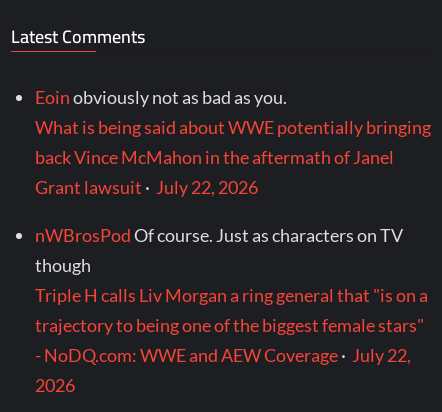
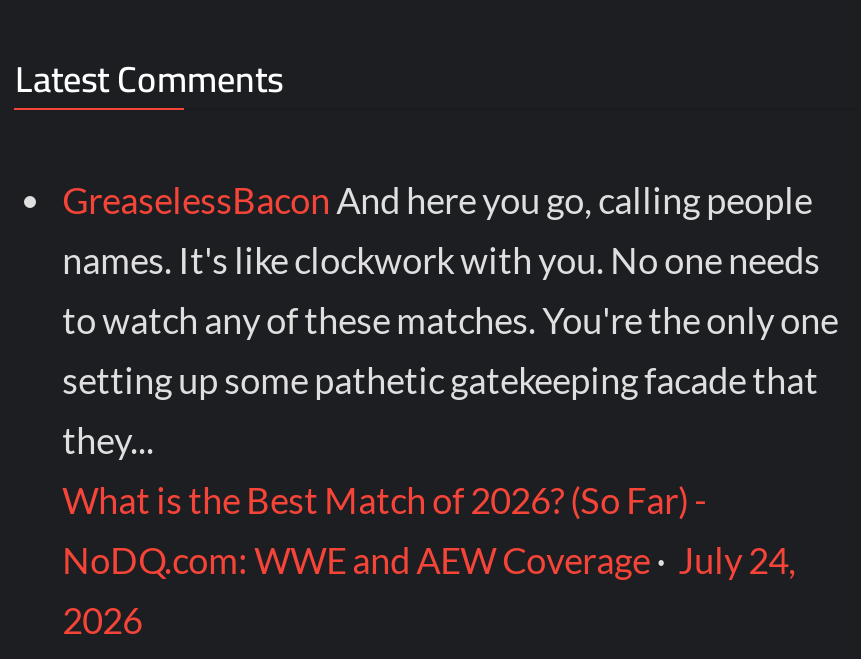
- Eoin obviously not as bad as you.
- What is being said about WWE potentially bringing
- back Vince McMahon in the aftermath of Janel
- Grant lawsuit · July 22, 2026
- nWBrosPod Of course. Just as characters on TV
- though
- Triple H calls Liv Morgan a ring general that "is on a
- trajectory to being one of the biggest female stars"
- - NoDQ.com: WWE and AEW Coverage · July 22,
+ GreaselessBacon And here you go, calling people
+ names. It's like clockwork with you. No one needs
+ to watch any of these matches. You're the only one
+ setting up some pathetic gatekeeping facade that
+ they...
+ What is the Best Match of 2026? (So Far) -
+ NoDQ.com: WWE and AEW Coverage · July 24,
